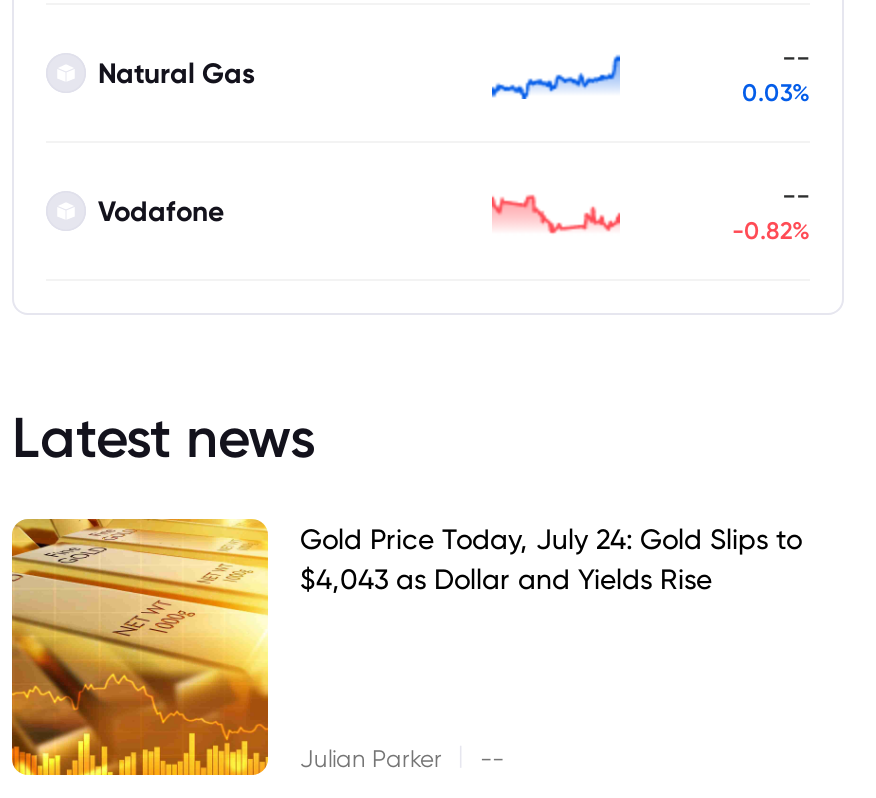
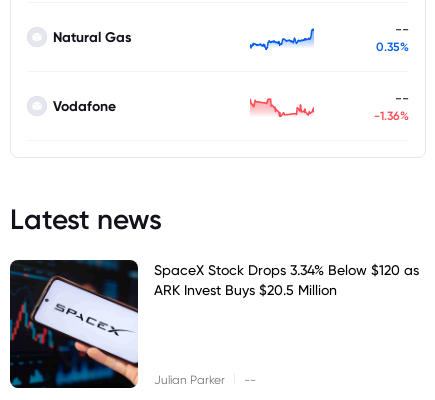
- 0.03%
+ 0.35%

- -0.82%
+ -1.36%

- [image]
- Gold Price Today, July 24: Gold Slips to
- $4,043 as Dollar and Yields Rise
+ [image]
+ SpaceX Stock Drops 3.34% Below $120 as
+ ARK Invest Buys $20.5 Million
